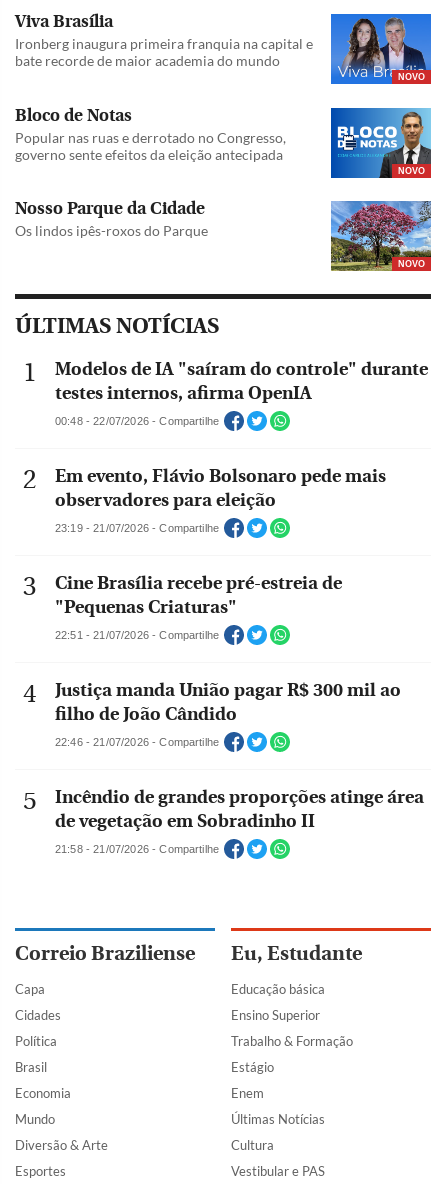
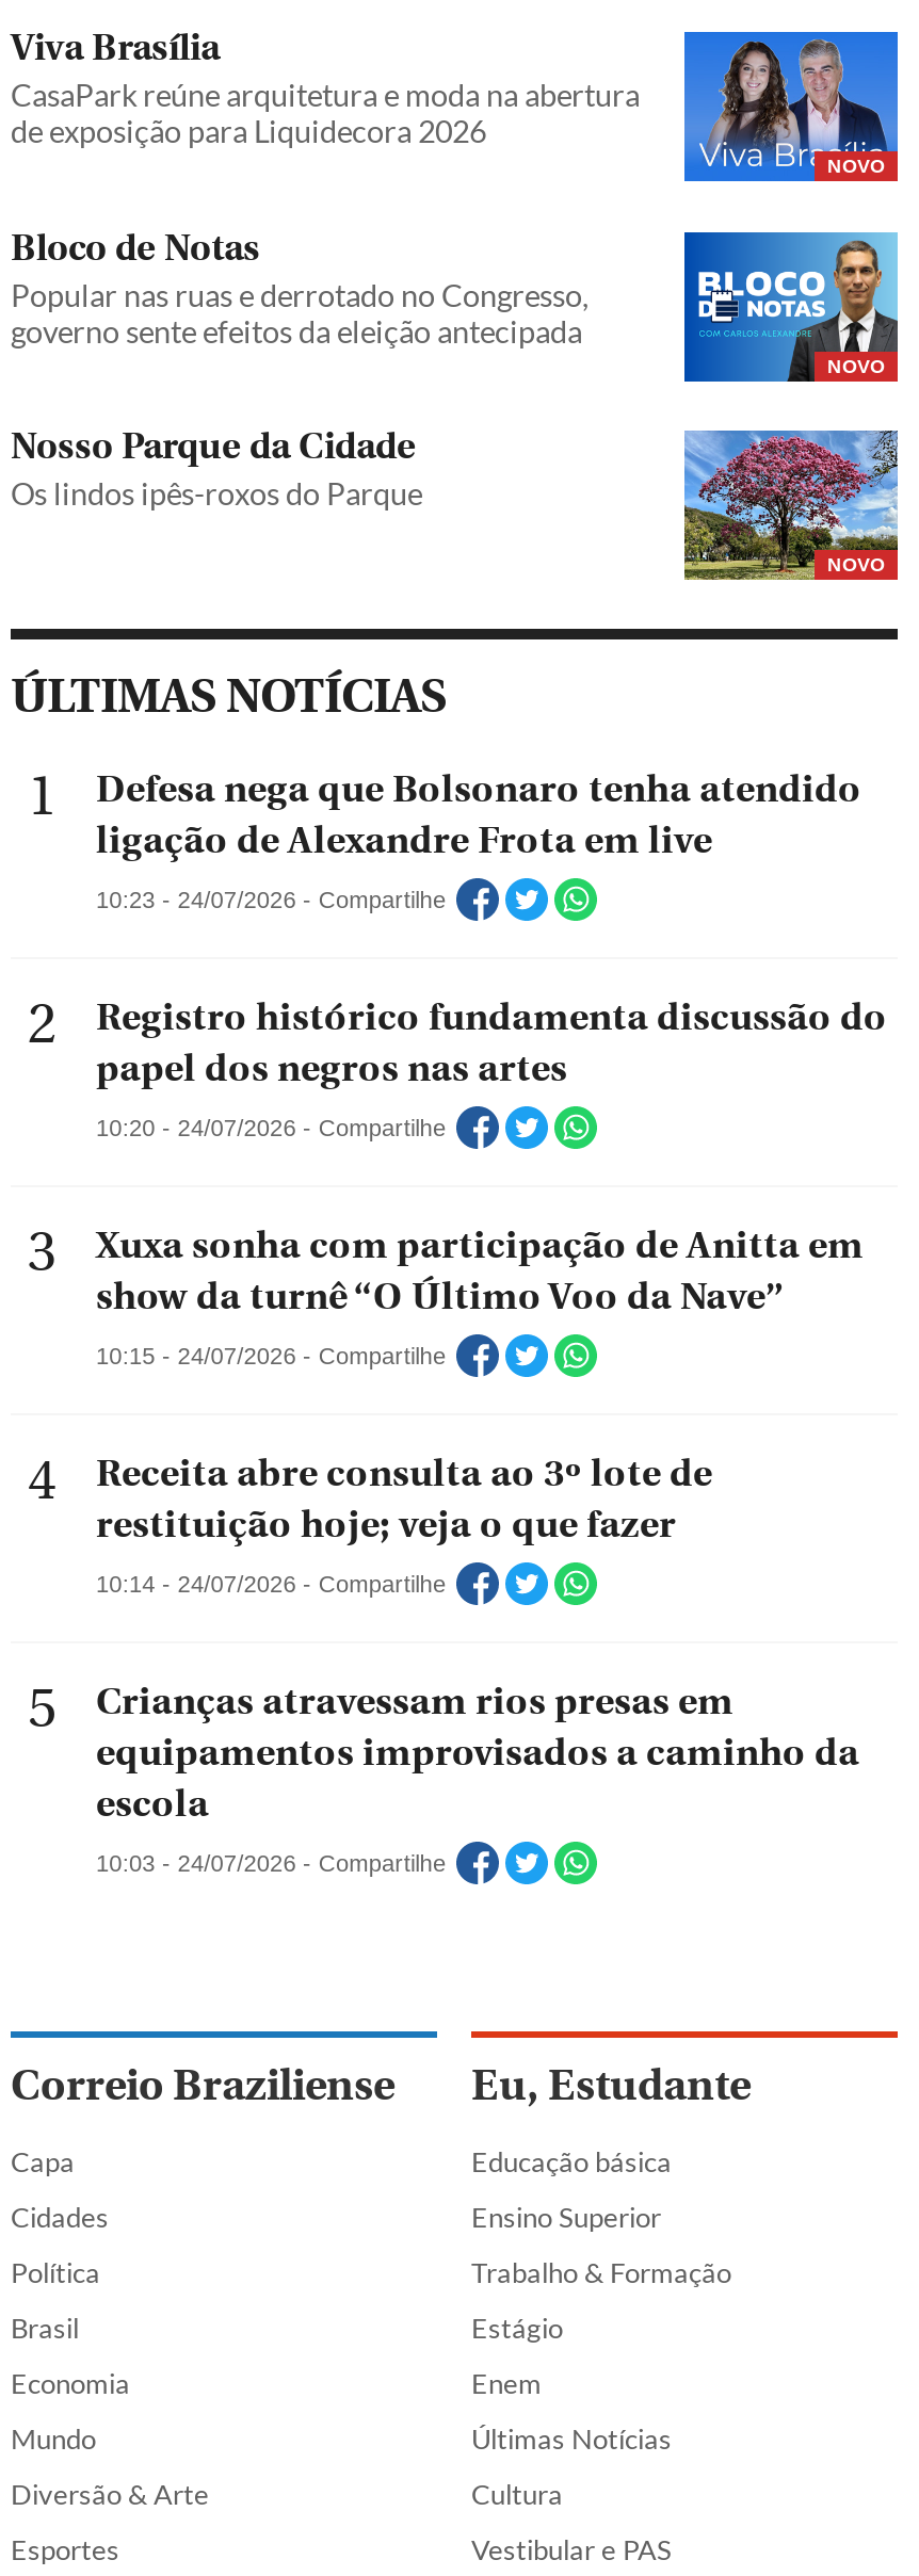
- Ironberg inaugura primeira franquia na capital e
- bate recorde de maior academia do mundo
+ CasaPark reúne arquitetura e moda na abertura
+ de exposição para Liquidecora 2026

- Modelos de IA "saíram do controle" durante
- testes internos, afirma OpenIA
+ Defesa nega que Bolsonaro tenha atendido
+ ligação de Alexandre Frota em live

- 00:48 - 22/07/2026 - Compartilhe
+ 10:23 - 24/07/2026 - Compartilhe

- Em evento, Flávio Bolsonaro pede mais
- observadores para eleição
+ Registro histórico fundamenta discussão do
+ papel dos negros nas artes

- 23:19 - 21/07/2026 - Compartilhe
+ 10:20 - 24/07/2026 - Compartilhe

- Cine Brasília recebe pré-estreia de
- "Pequenas Criaturas"
+ Xuxa sonha com participação de Anitta em
+ show da turnê “O Último Voo da Nave”

- 22:51 - 21/07/2026 - Compartilhe
+ 10:15 - 24/07/2026 - Compartilhe

- Justiça manda União pagar R$ 300 mil ao
- filho de João Cândido
+ Receita abre consulta ao 3º lote de
+ restituição hoje; veja o que fazer

- 22:46 - 21/07/2026 - Compartilhe
+ 10:14 - 24/07/2026 - Compartilhe

- Incêndio de grandes proporções atinge área
- de vegetação em Sobradinho II
+ Crianças atravessam rios presas em
+ equipamentos improvisados a caminho da
+ escola

- 21:58 - 21/07/2026 - Compartilhe
+ 10:03 - 24/07/2026 - Compartilhe
